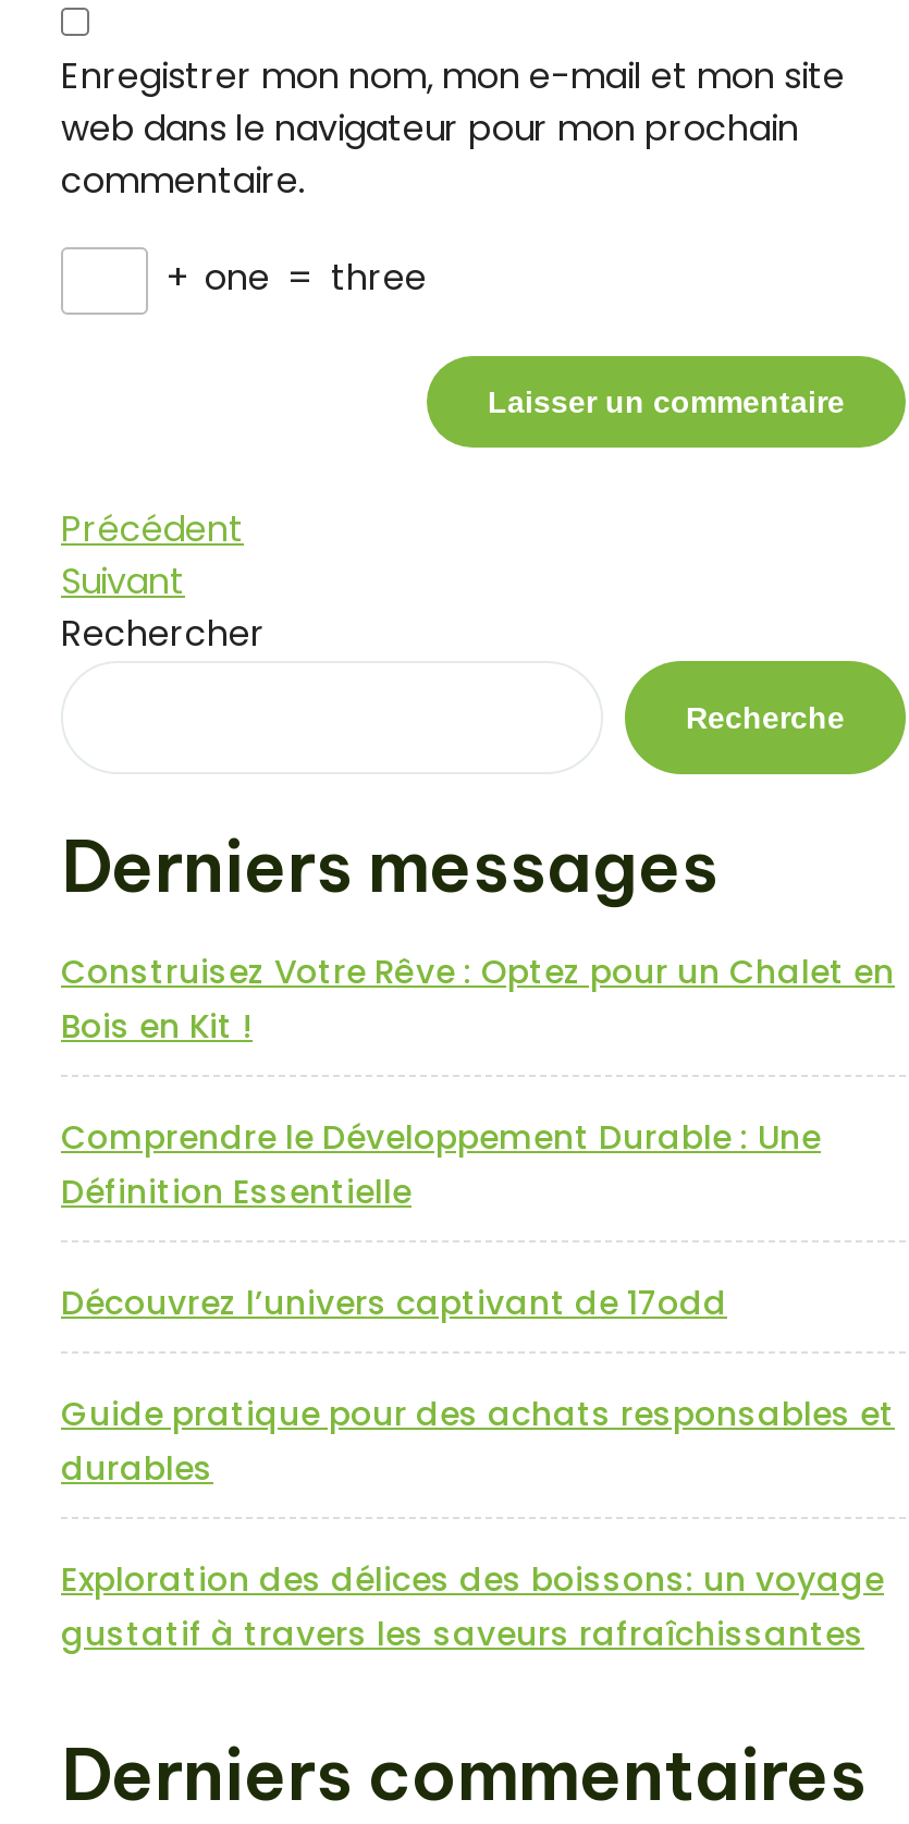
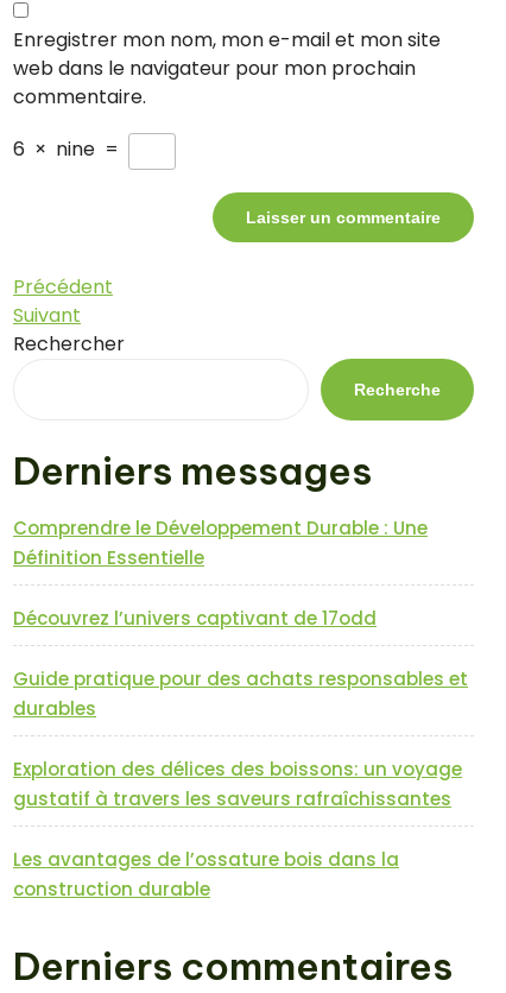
- + one = three
+ 6 × nine =

- Construisez Votre Rêve : Optez pour un Chalet en
- Bois en Kit !

moved up: Comprendre le Développement Durable : Une | Définition Essentielle | Découvrez l’univers captivant de 17odd | Guide pratique pour des achats responsables et | durables | Exploration des délices des boissons: un voyage | gustatif à travers les saveurs rafraîchissantes

+ Les avantages de l’ossature bois dans la
+ construction durable
